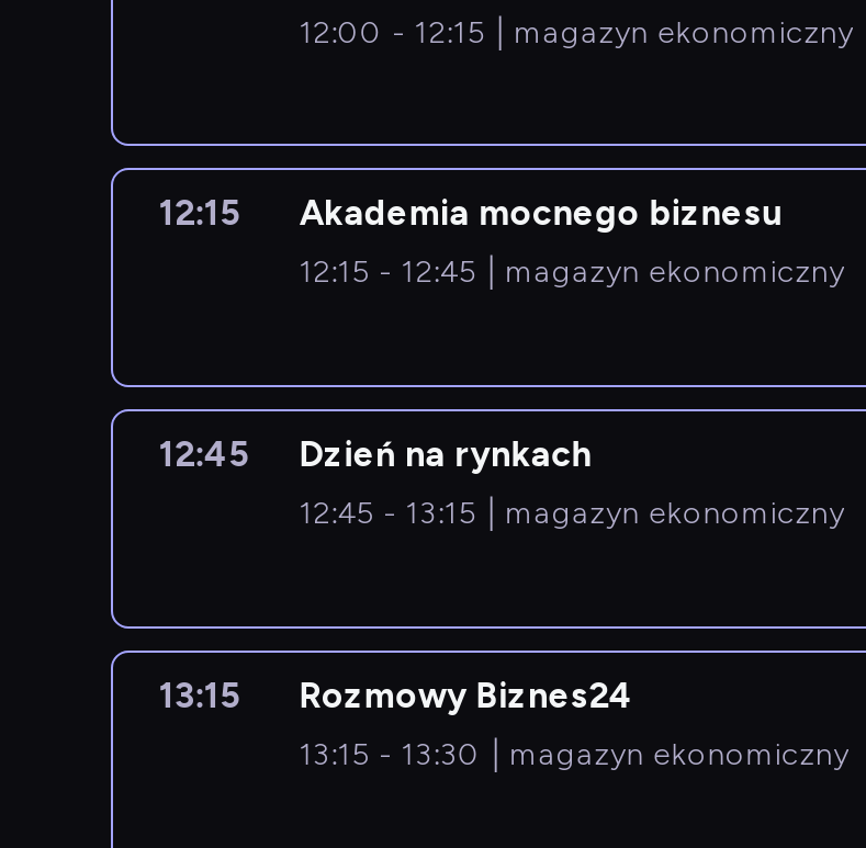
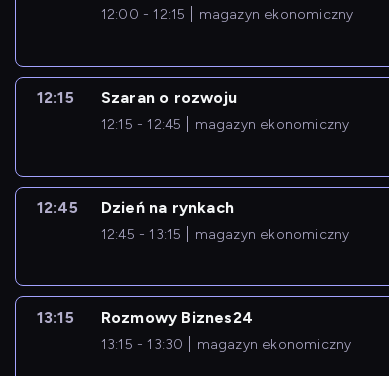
- Akademia mocnego biznesu
+ Szaran o rozwoju
